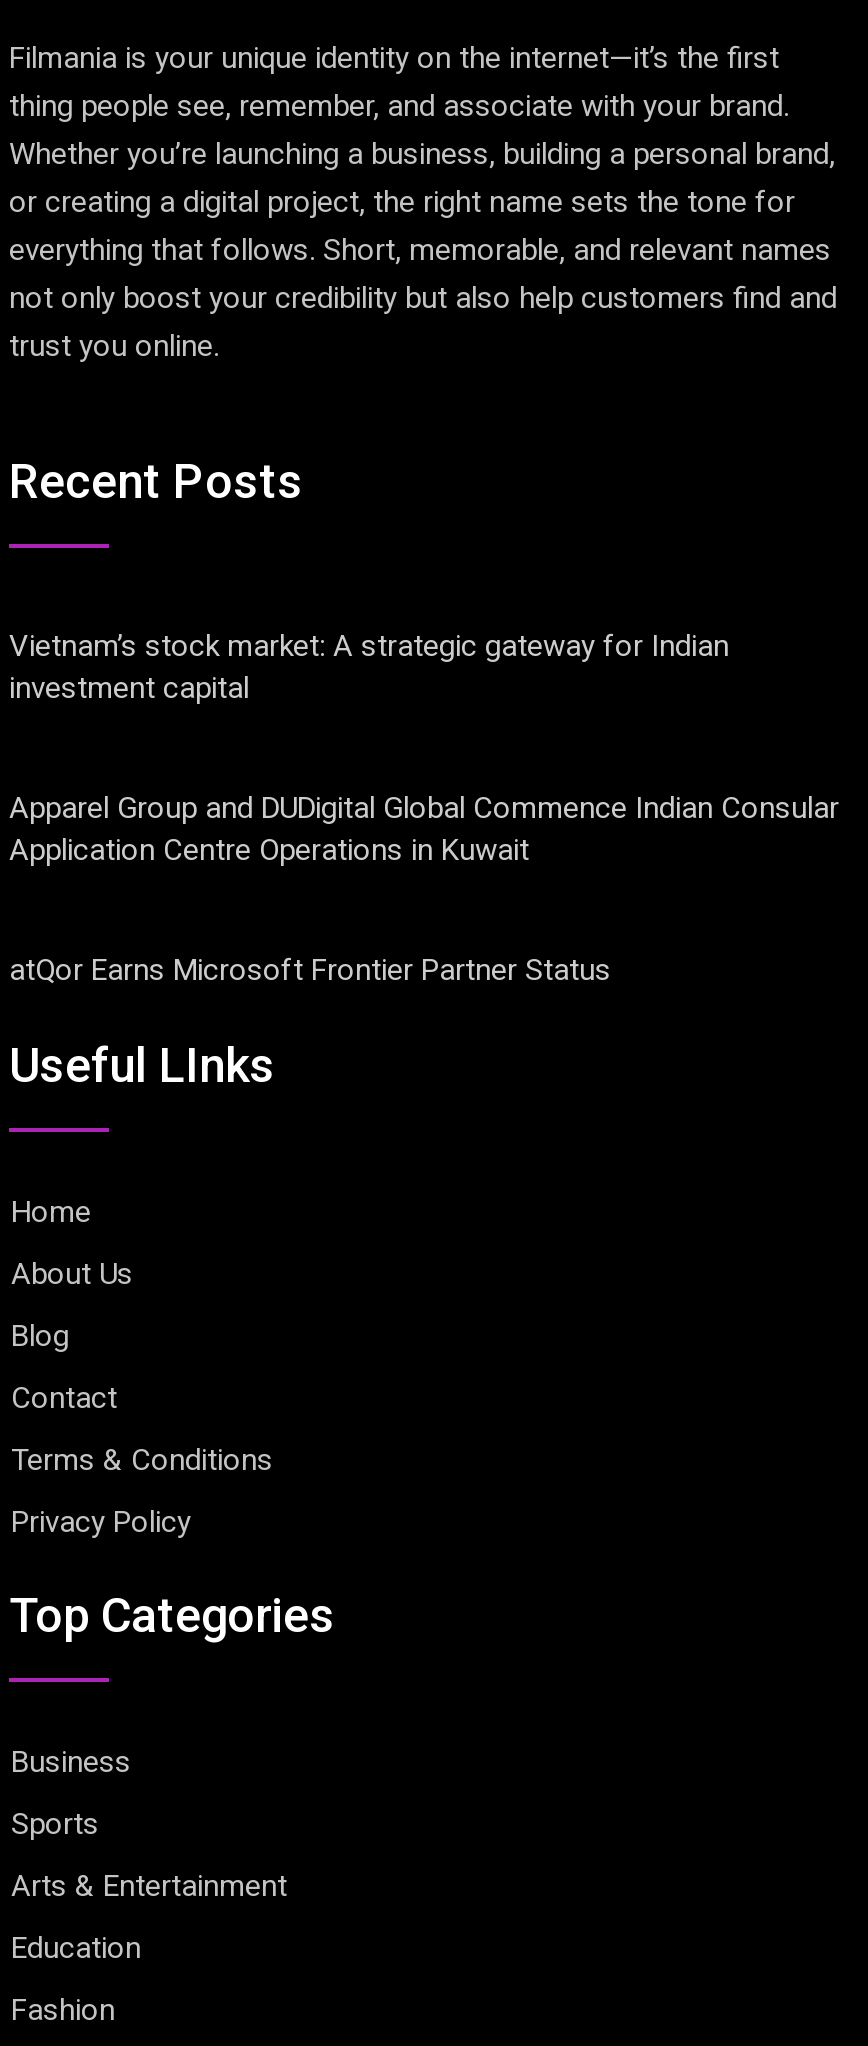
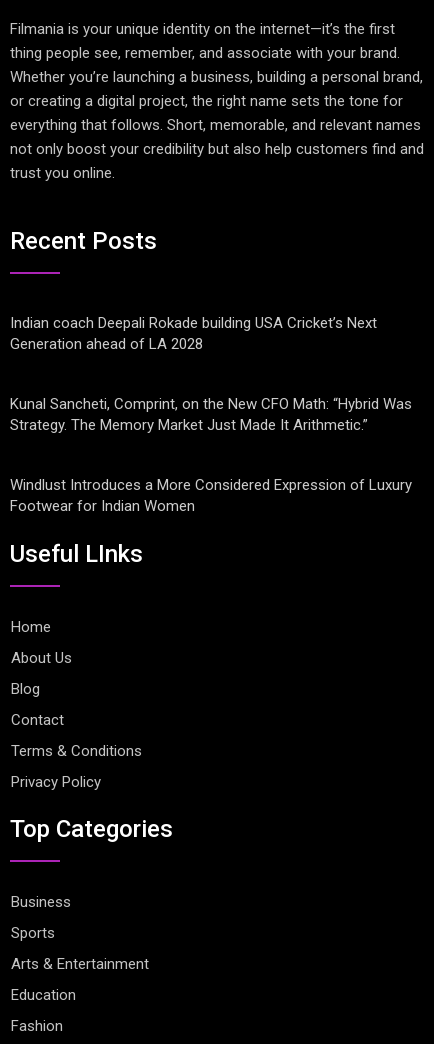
- Vietnam’s stock market: A strategic gateway for Indian
- investment capital
+ Indian coach Deepali Rokade building USA Cricket’s Next
+ Generation ahead of LA 2028

- Apparel Group and DUDigital Global Commence Indian Consular
- Application Centre Operations in Kuwait
+ Kunal Sancheti, Comprint, on the New CFO Math: “Hybrid Was
+ Strategy. The Memory Market Just Made It Arithmetic.”

- atQor Earns Microsoft Frontier Partner Status
+ Windlust Introduces a More Considered Expression of Luxury
+ Footwear for Indian Women
